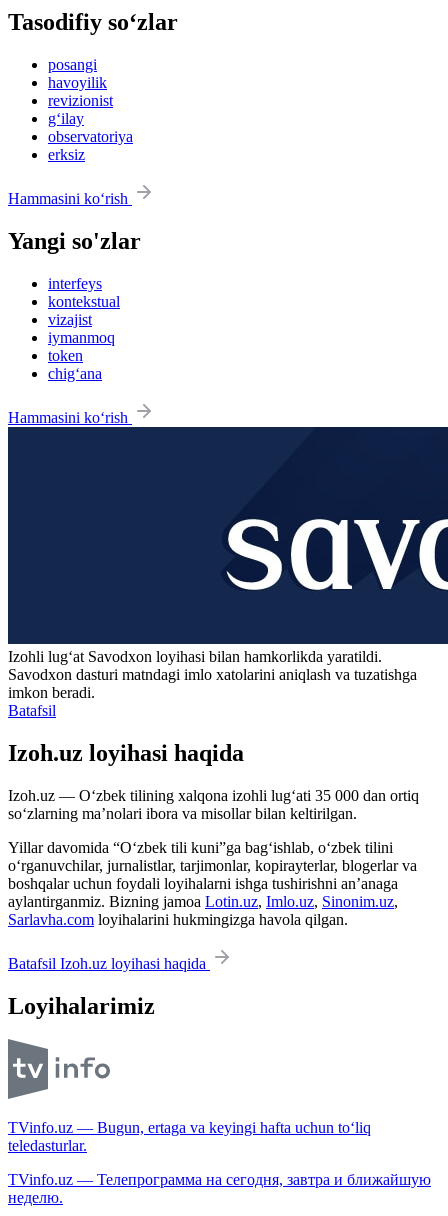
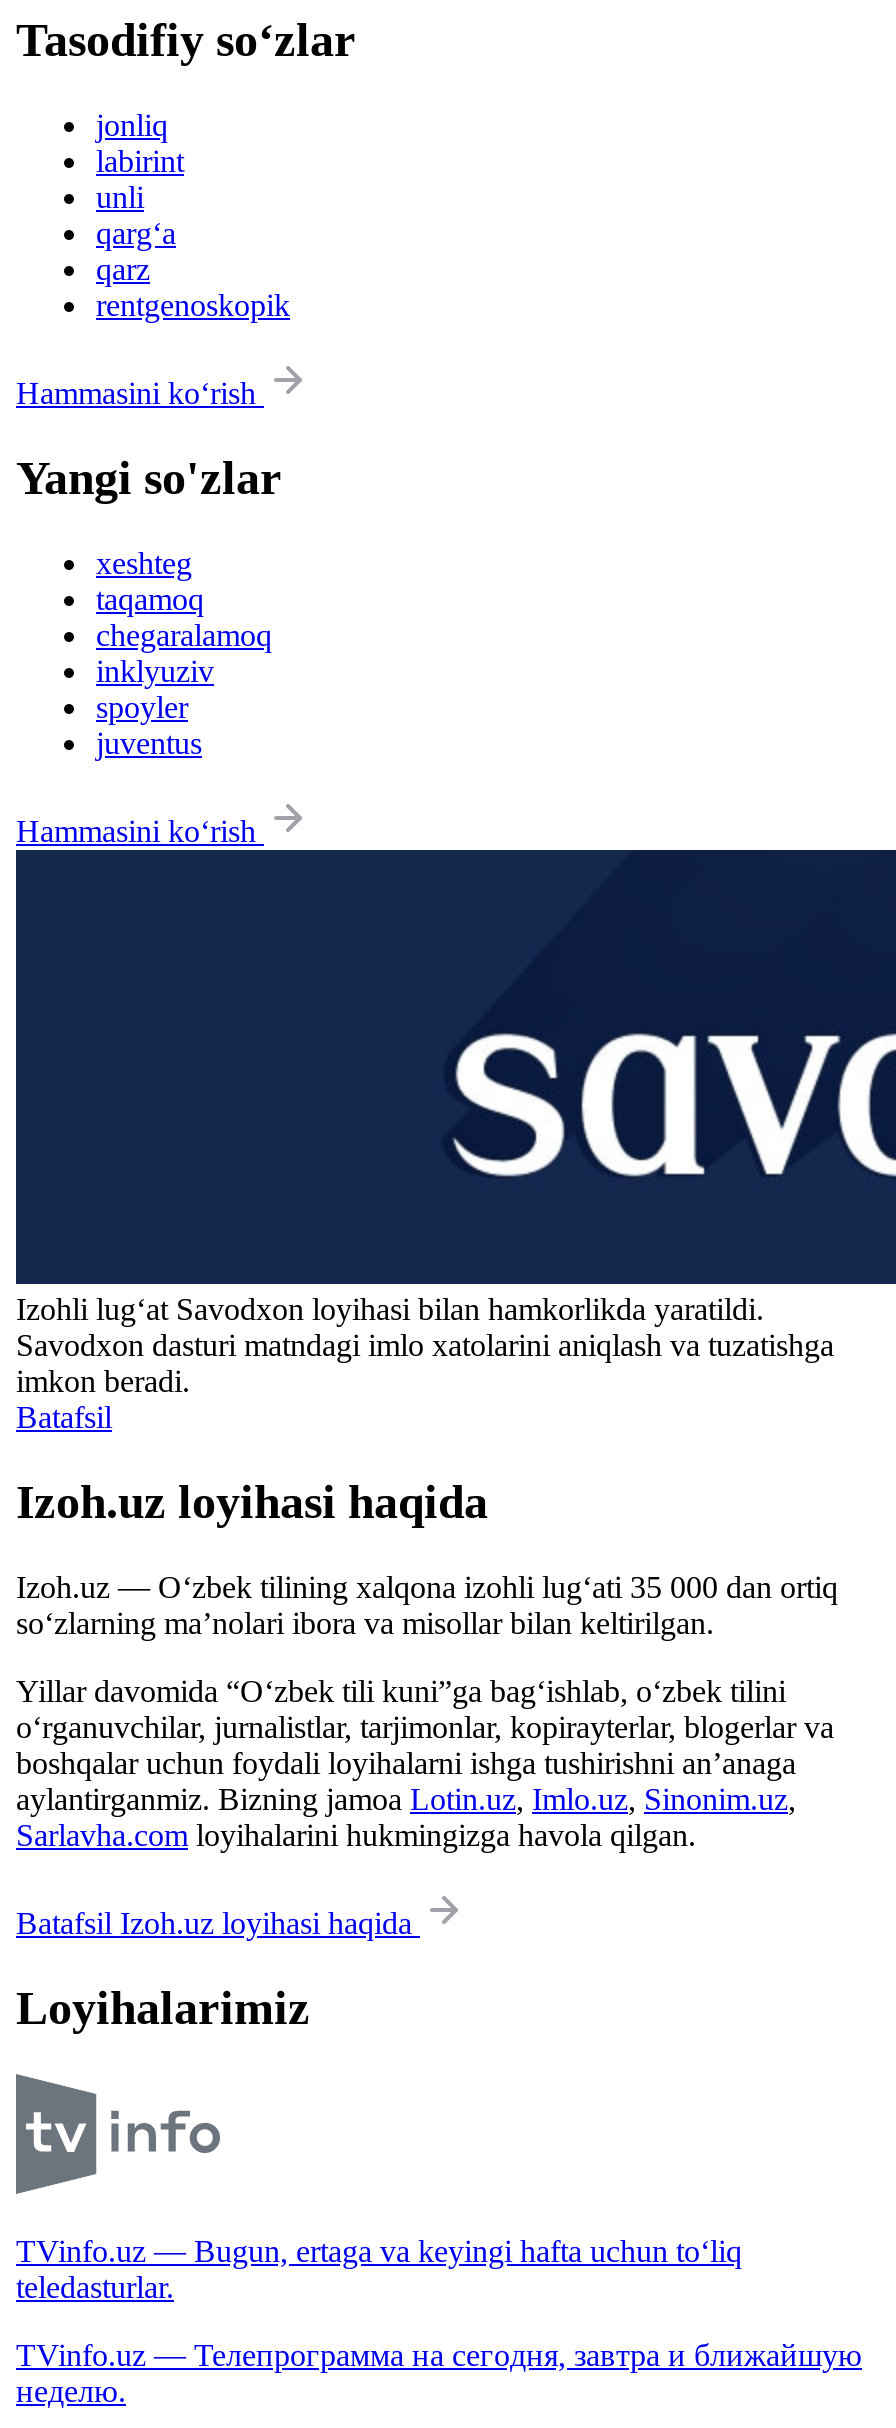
- posangi
- havoyilik
- revizionist
- g‘ilay
- observatoriya
- erksiz
+ jonliq
+ labirint
+ unli
+ qarg‘a
+ qarz
+ rentgenoskopik

- interfeys
- kontekstual
- vizajist
- iymanmoq
- token
- chig‘ana
+ xeshteg
+ taqamoq
+ chegaralamoq
+ inklyuziv
+ spoyler
+ juventus
